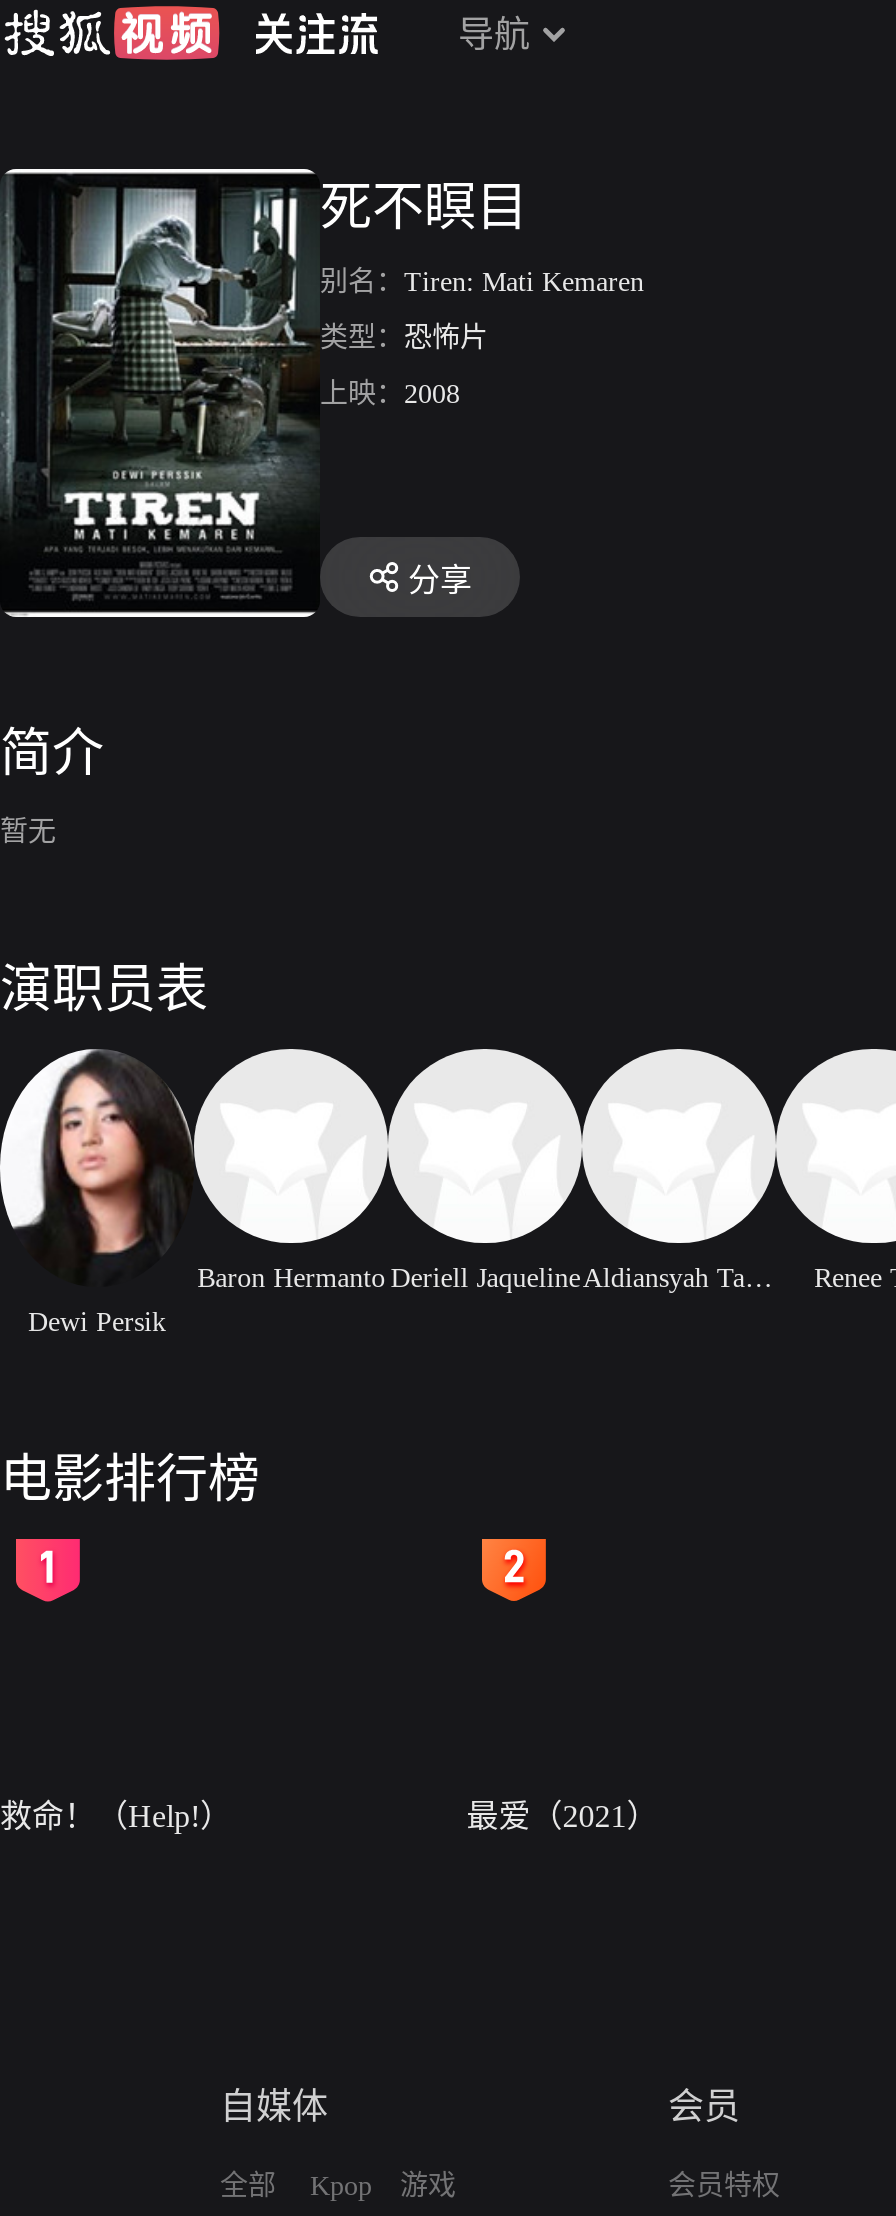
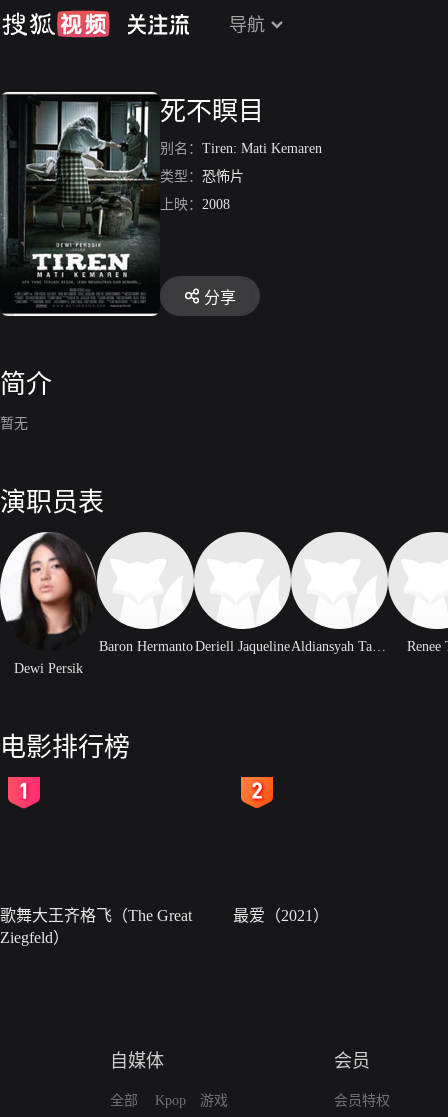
- 救命！（Help!）
+ 歌舞大王齐格飞（The Great
+ Ziegfeld）
